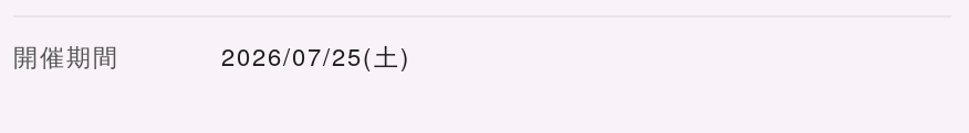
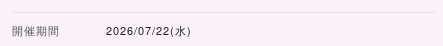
- 2026/07/25(土)
+ 2026/07/22(水)
